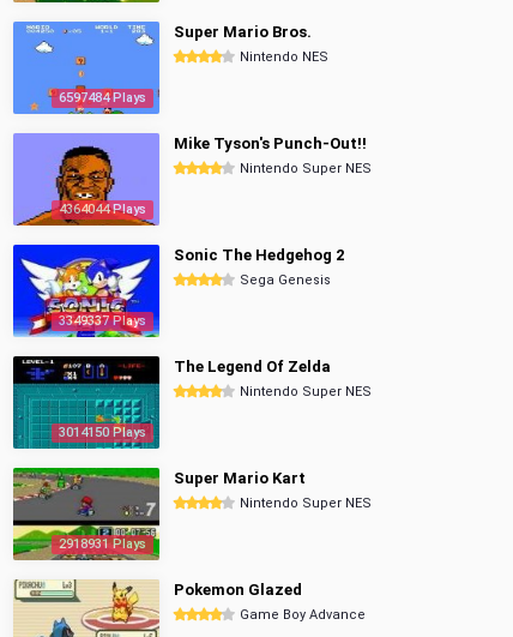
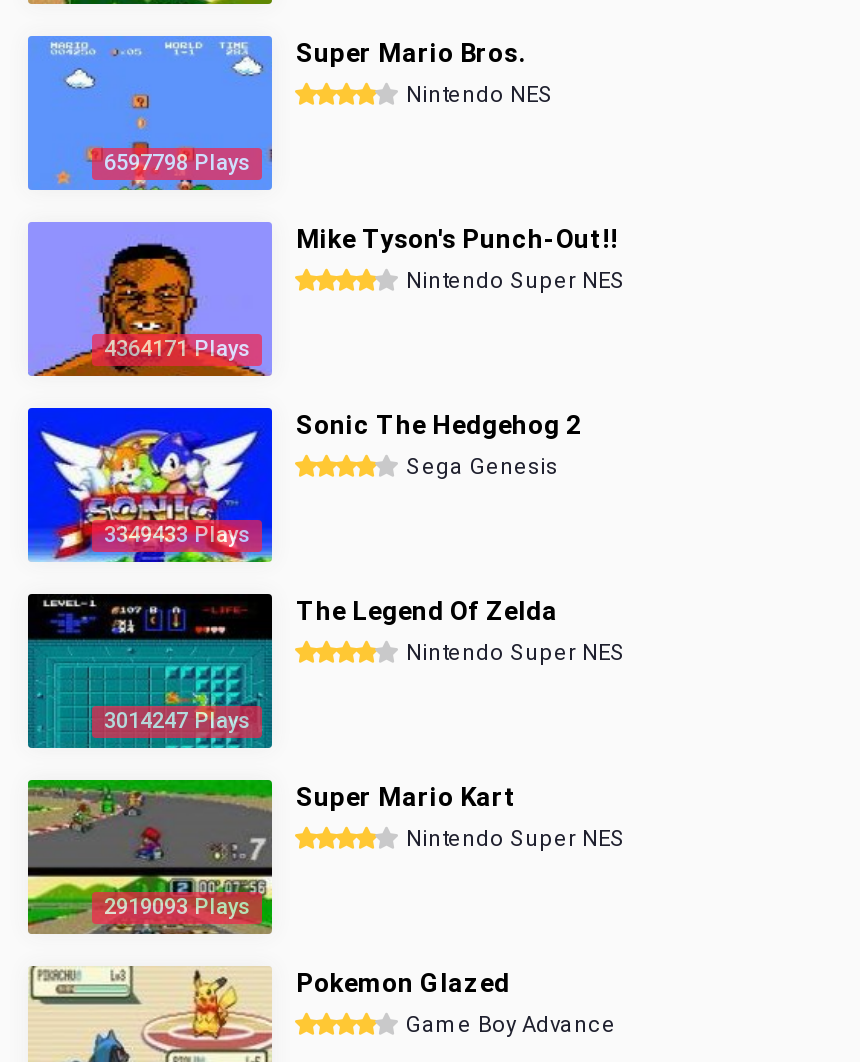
- 6597484 Plays
+ 6597798 Plays

- 4364044 Plays
+ 4364171 Plays

- 3349337 Plays
+ 3349433 Plays

- 3014150 Plays
+ 3014247 Plays

- 2918931 Plays
+ 2919093 Plays
